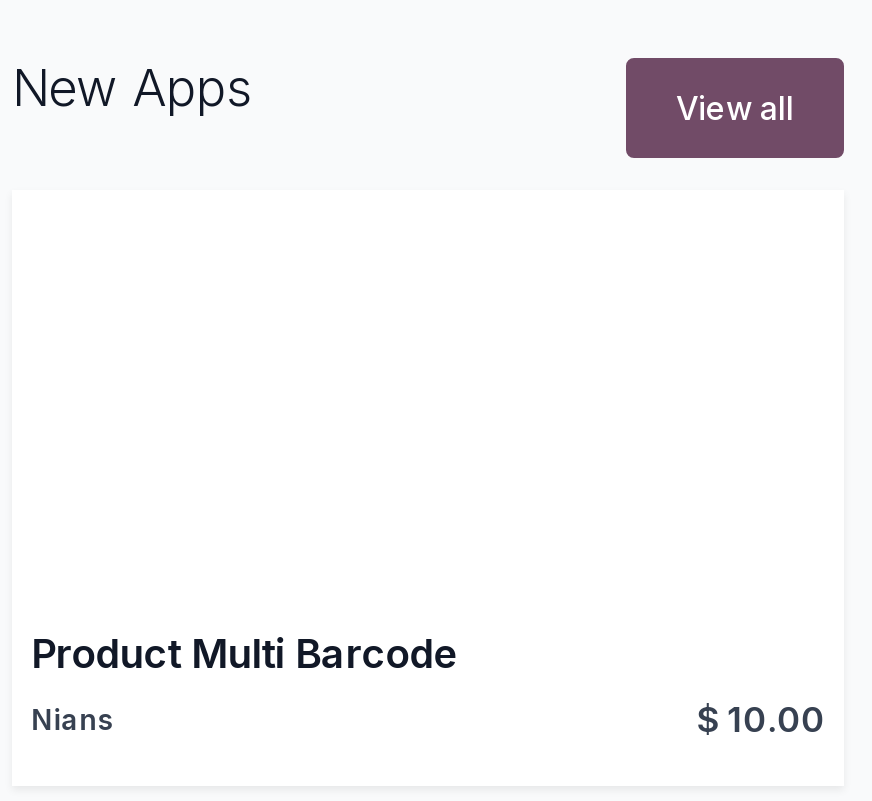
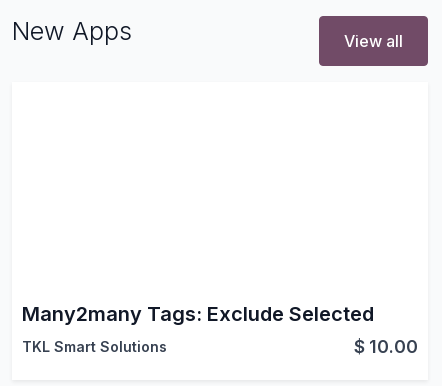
- Product Multi Barcode
+ Many2many Tags: Exclude Selected

- Nians
+ TKL Smart Solutions
